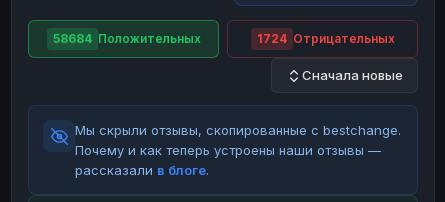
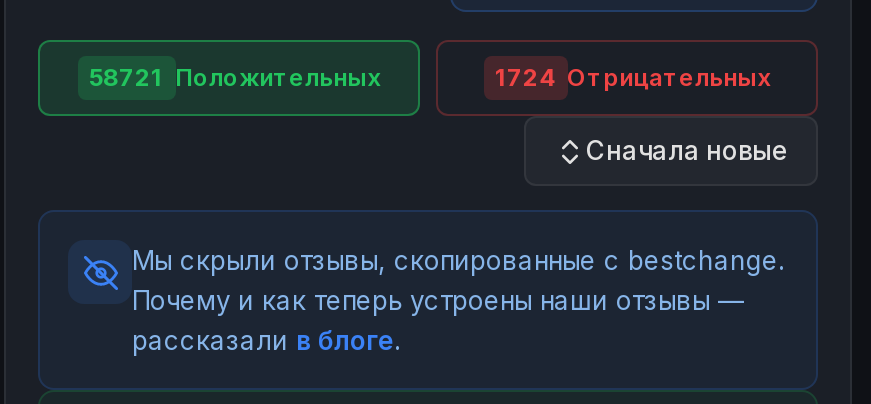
- 58684 Положительных
+ 58721 Положительных
